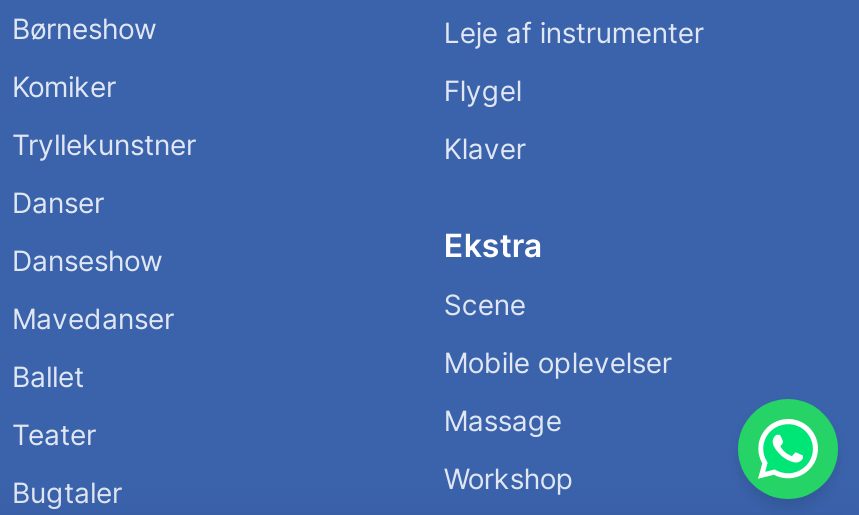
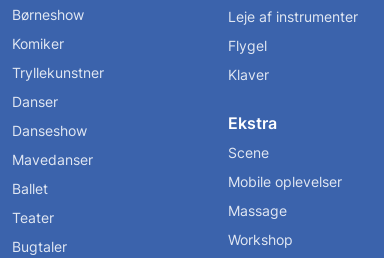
- [image]
